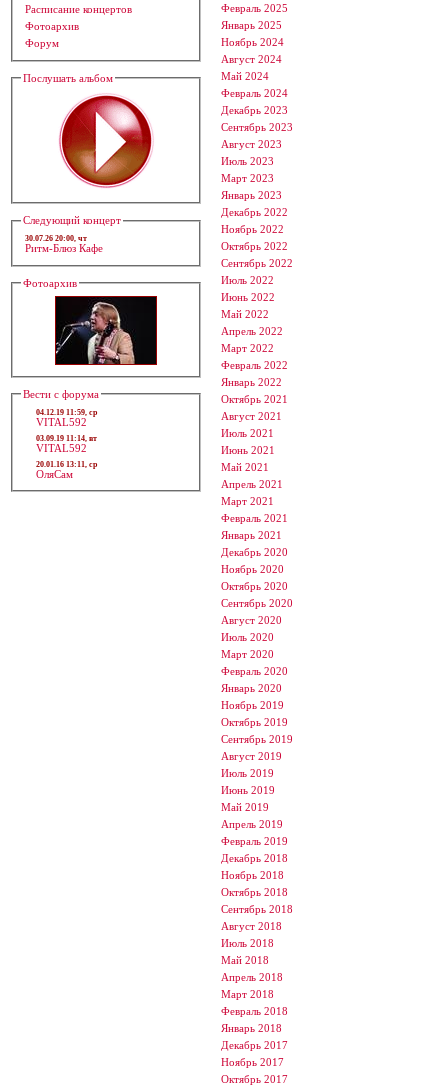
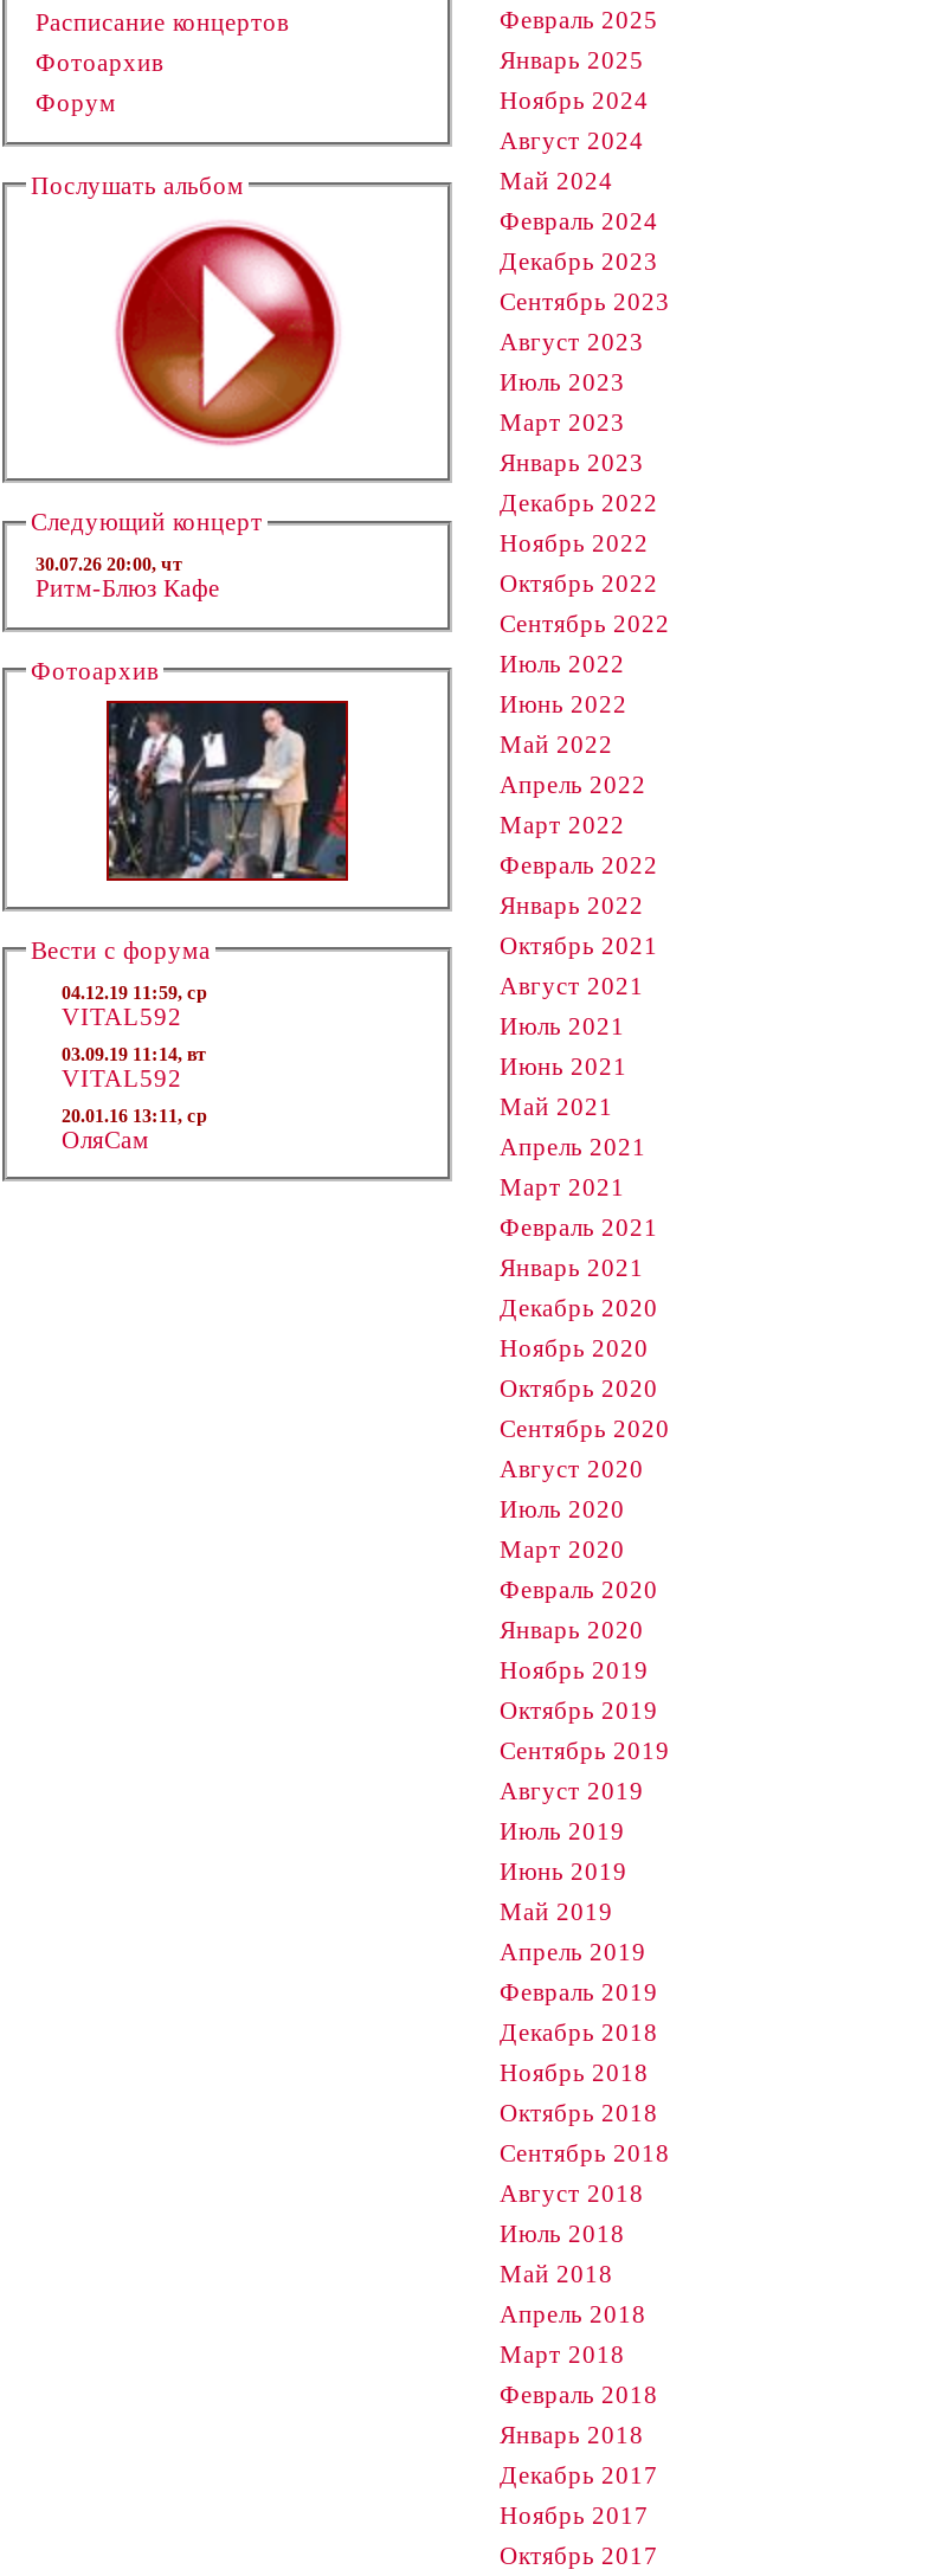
- [image]
+ [image]
